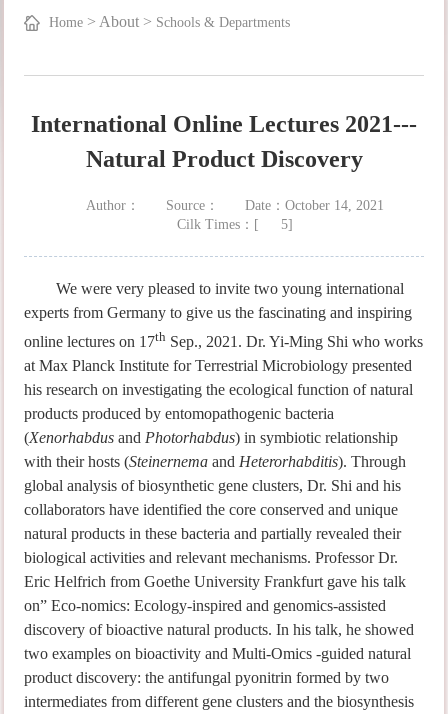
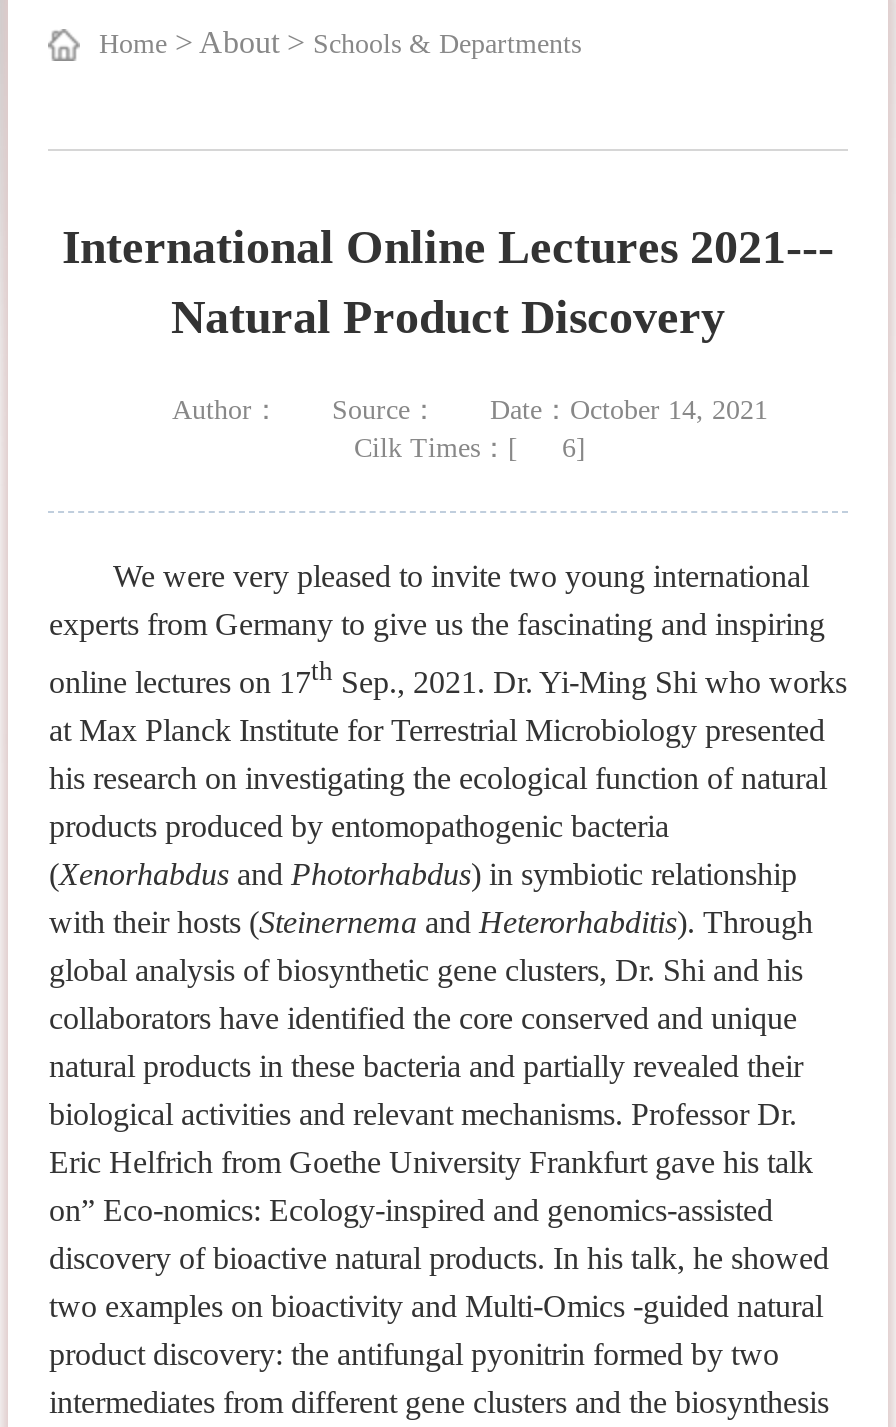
- Cilk Times：[ 5]
+ Cilk Times：[ 6]
